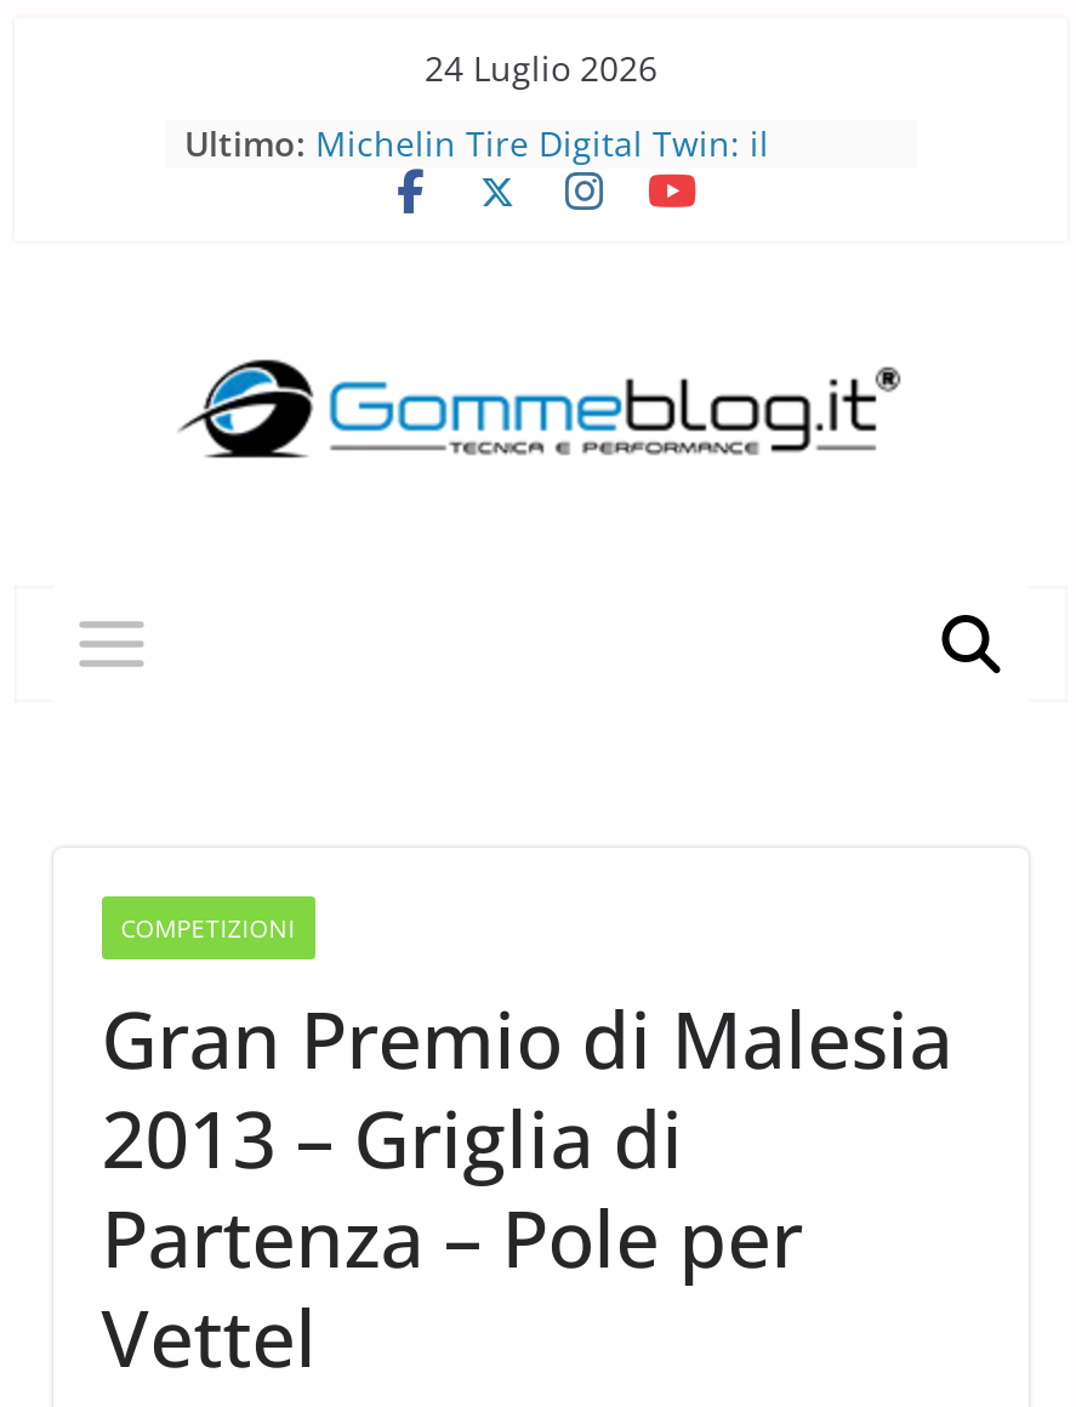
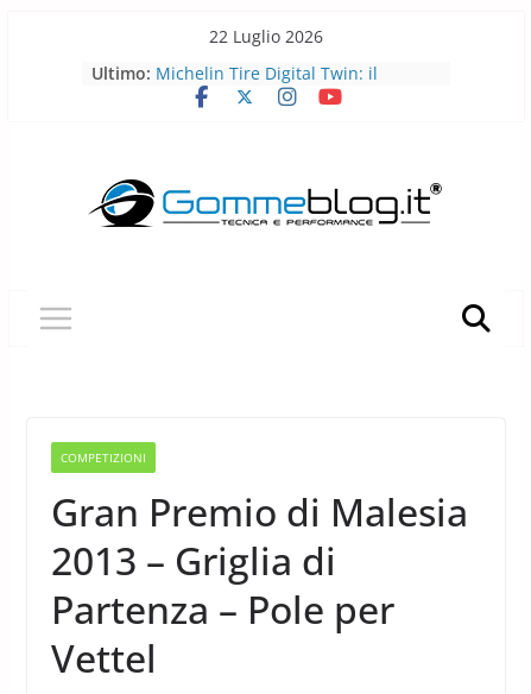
- 24 Luglio 2026
+ 22 Luglio 2026
